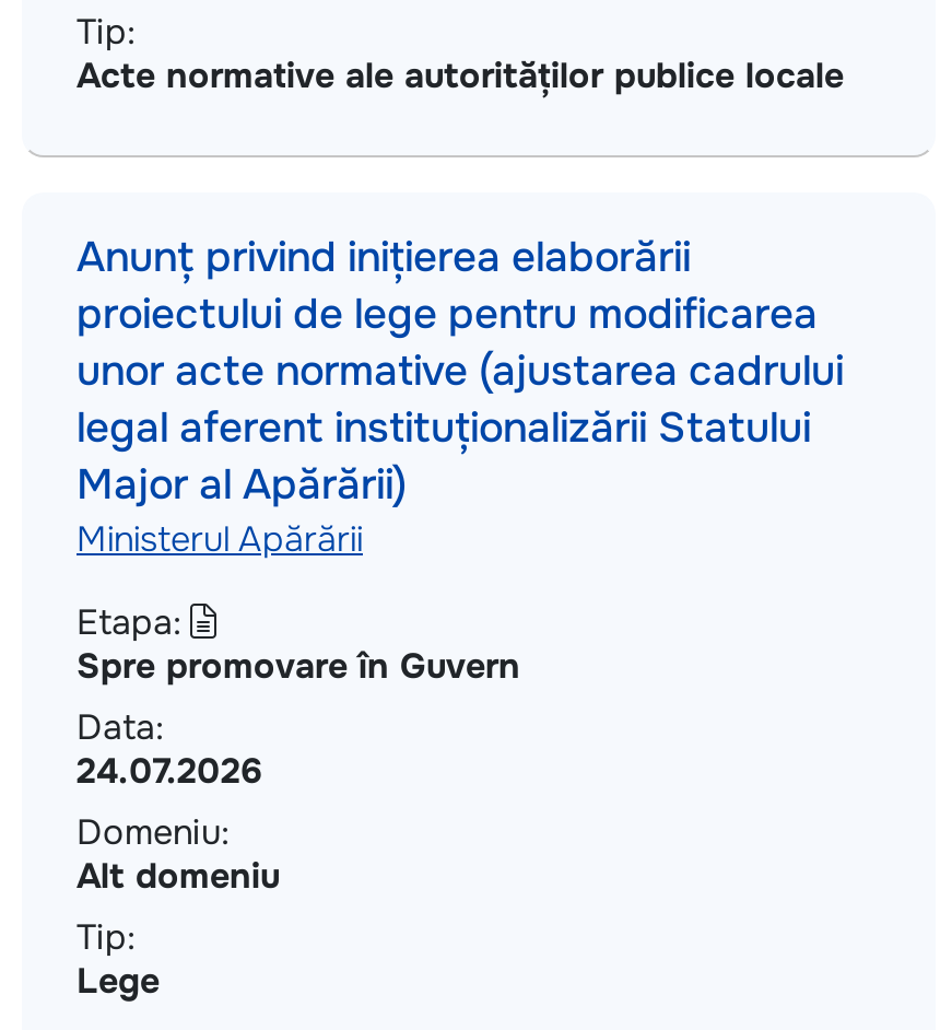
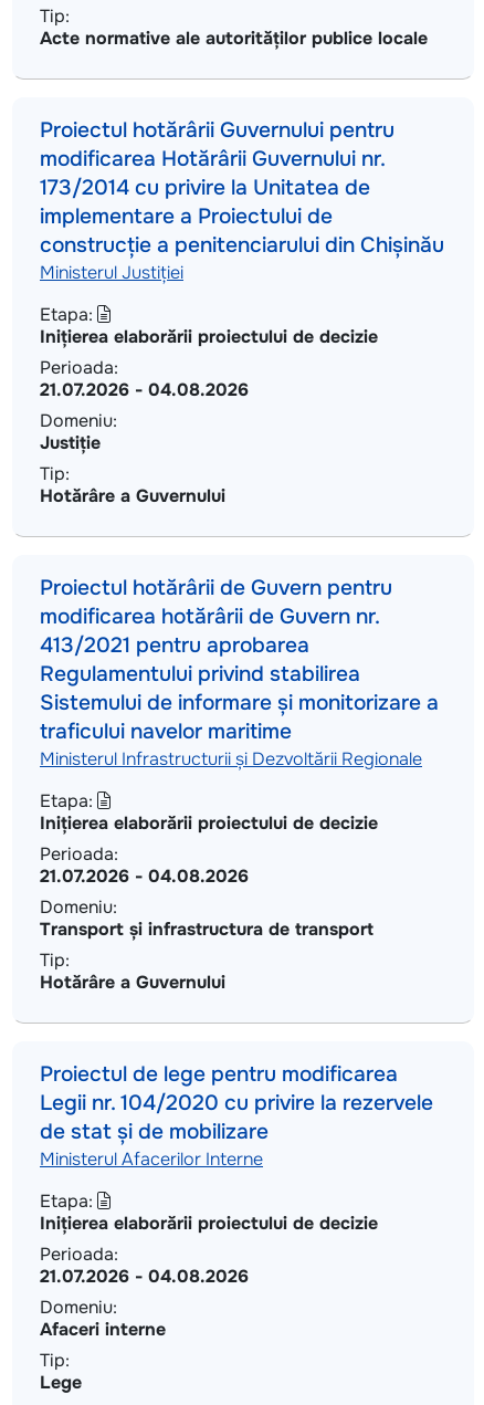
- Anunț privind inițierea elaborării
- proiectului de lege pentru modificarea
- unor acte normative (ajustarea cadrului
- legal aferent instituționalizării Statului
- Major al Apărării)
- Ministerul Apărării
+ Proiectul hotărârii Guvernului pentru
+ modificarea Hotărârii Guvernului nr.
+ 173/2014 cu privire la Unitatea de
+ implementare a Proiectului de
+ construcție a penitenciarului din Chișinău
+ Ministerul Justiției

- Spre promovare în Guvern
- Data:
- 24.07.2026
+ Inițierea elaborării proiectului de decizie
+ Perioada:
+ 21.07.2026 - 04.08.2026

- Alt domeniu
+ Justiție
+ Tip:
+ Hotărâre a Guvernului
+ Proiectul hotărârii de Guvern pentru
+ modificarea hotărârii de Guvern nr.
+ 413/2021 pentru aprobarea
+ Regulamentului privind stabilirea
+ Sistemului de informare și monitorizare a
+ traficului navelor maritime
+ Ministerul Infrastructurii și Dezvoltării Regionale
+ Etapa:
+ Inițierea elaborării proiectului de decizie
+ Perioada:
+ 21.07.2026 - 04.08.2026
+ Domeniu:
+ Transport și infrastructura de transport
+ Tip:
+ Hotărâre a Guvernului
+ Proiectul de lege pentru modificarea
+ Legii nr. 104/2020 cu privire la rezervele
+ de stat și de mobilizare
+ Ministerul Afacerilor Interne
+ Etapa:
+ Inițierea elaborării proiectului de decizie
+ Perioada:
+ 21.07.2026 - 04.08.2026
+ Domeniu:
+ Afaceri interne
